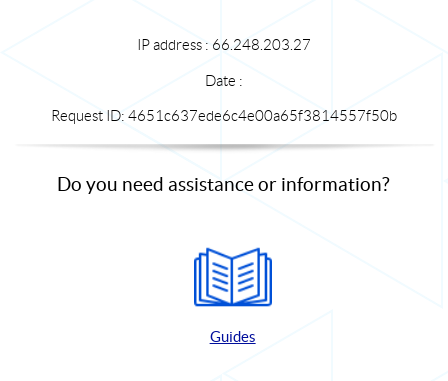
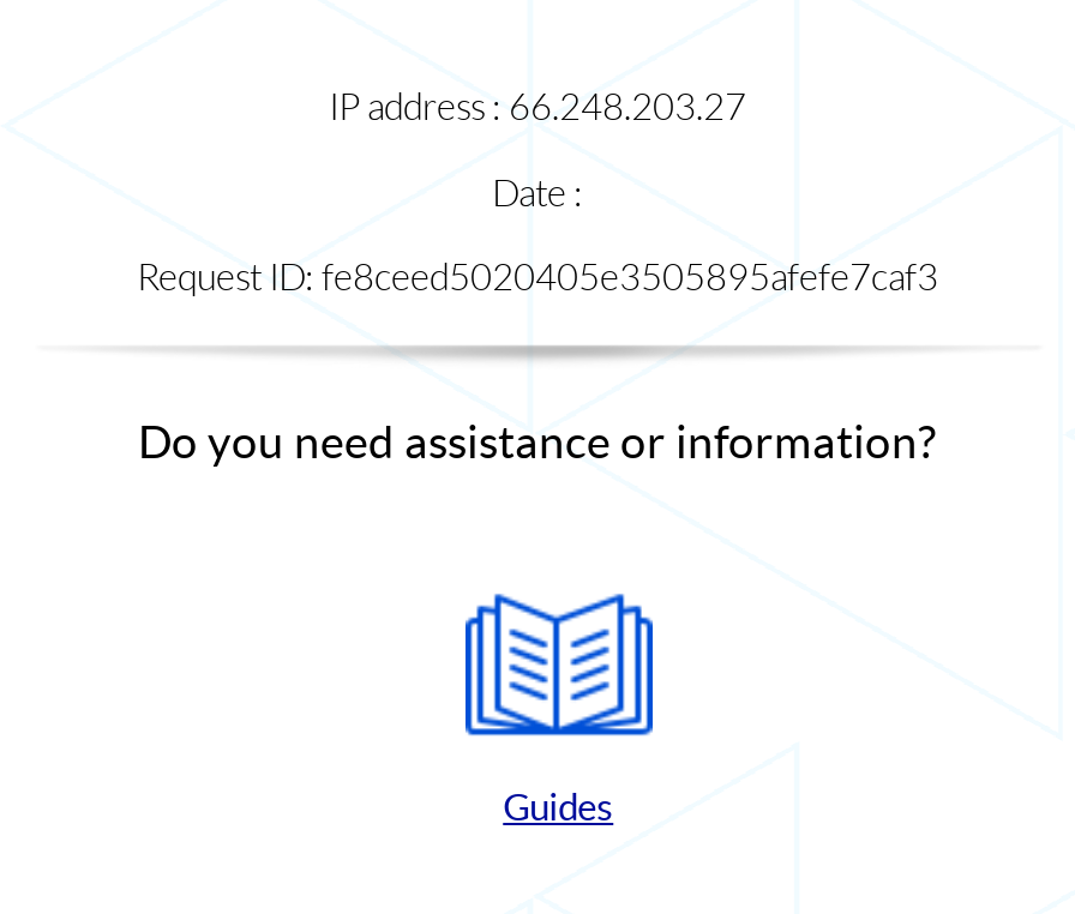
- Request ID: 4651c637ede6c4e00a65f3814557f50b
+ Request ID: fe8ceed5020405e3505895afefe7caf3
